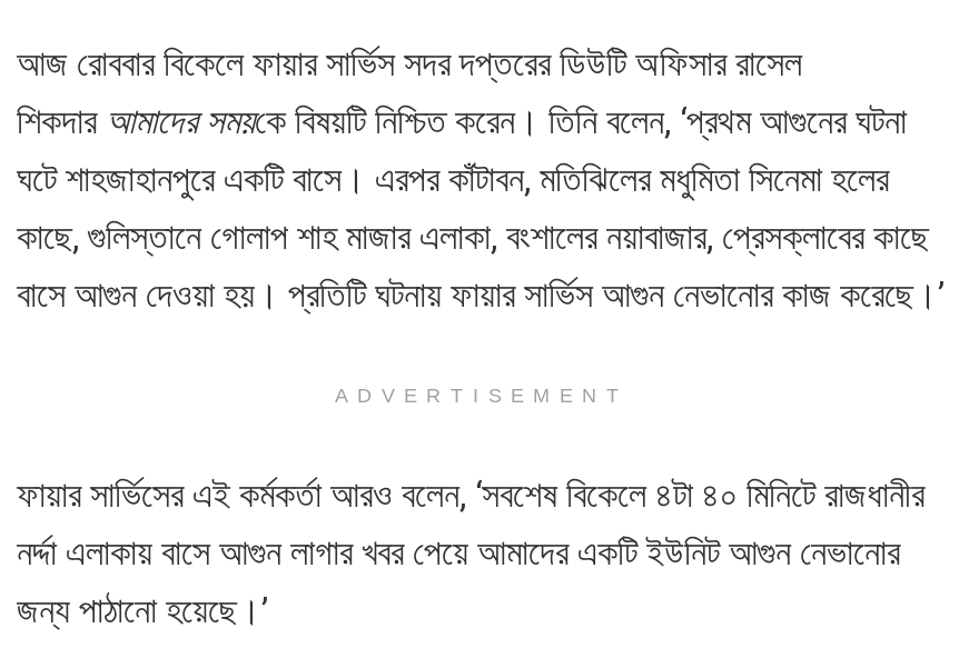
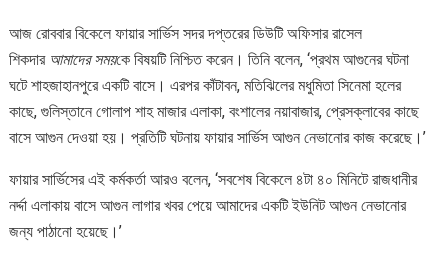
- ADVERTISEMENT
